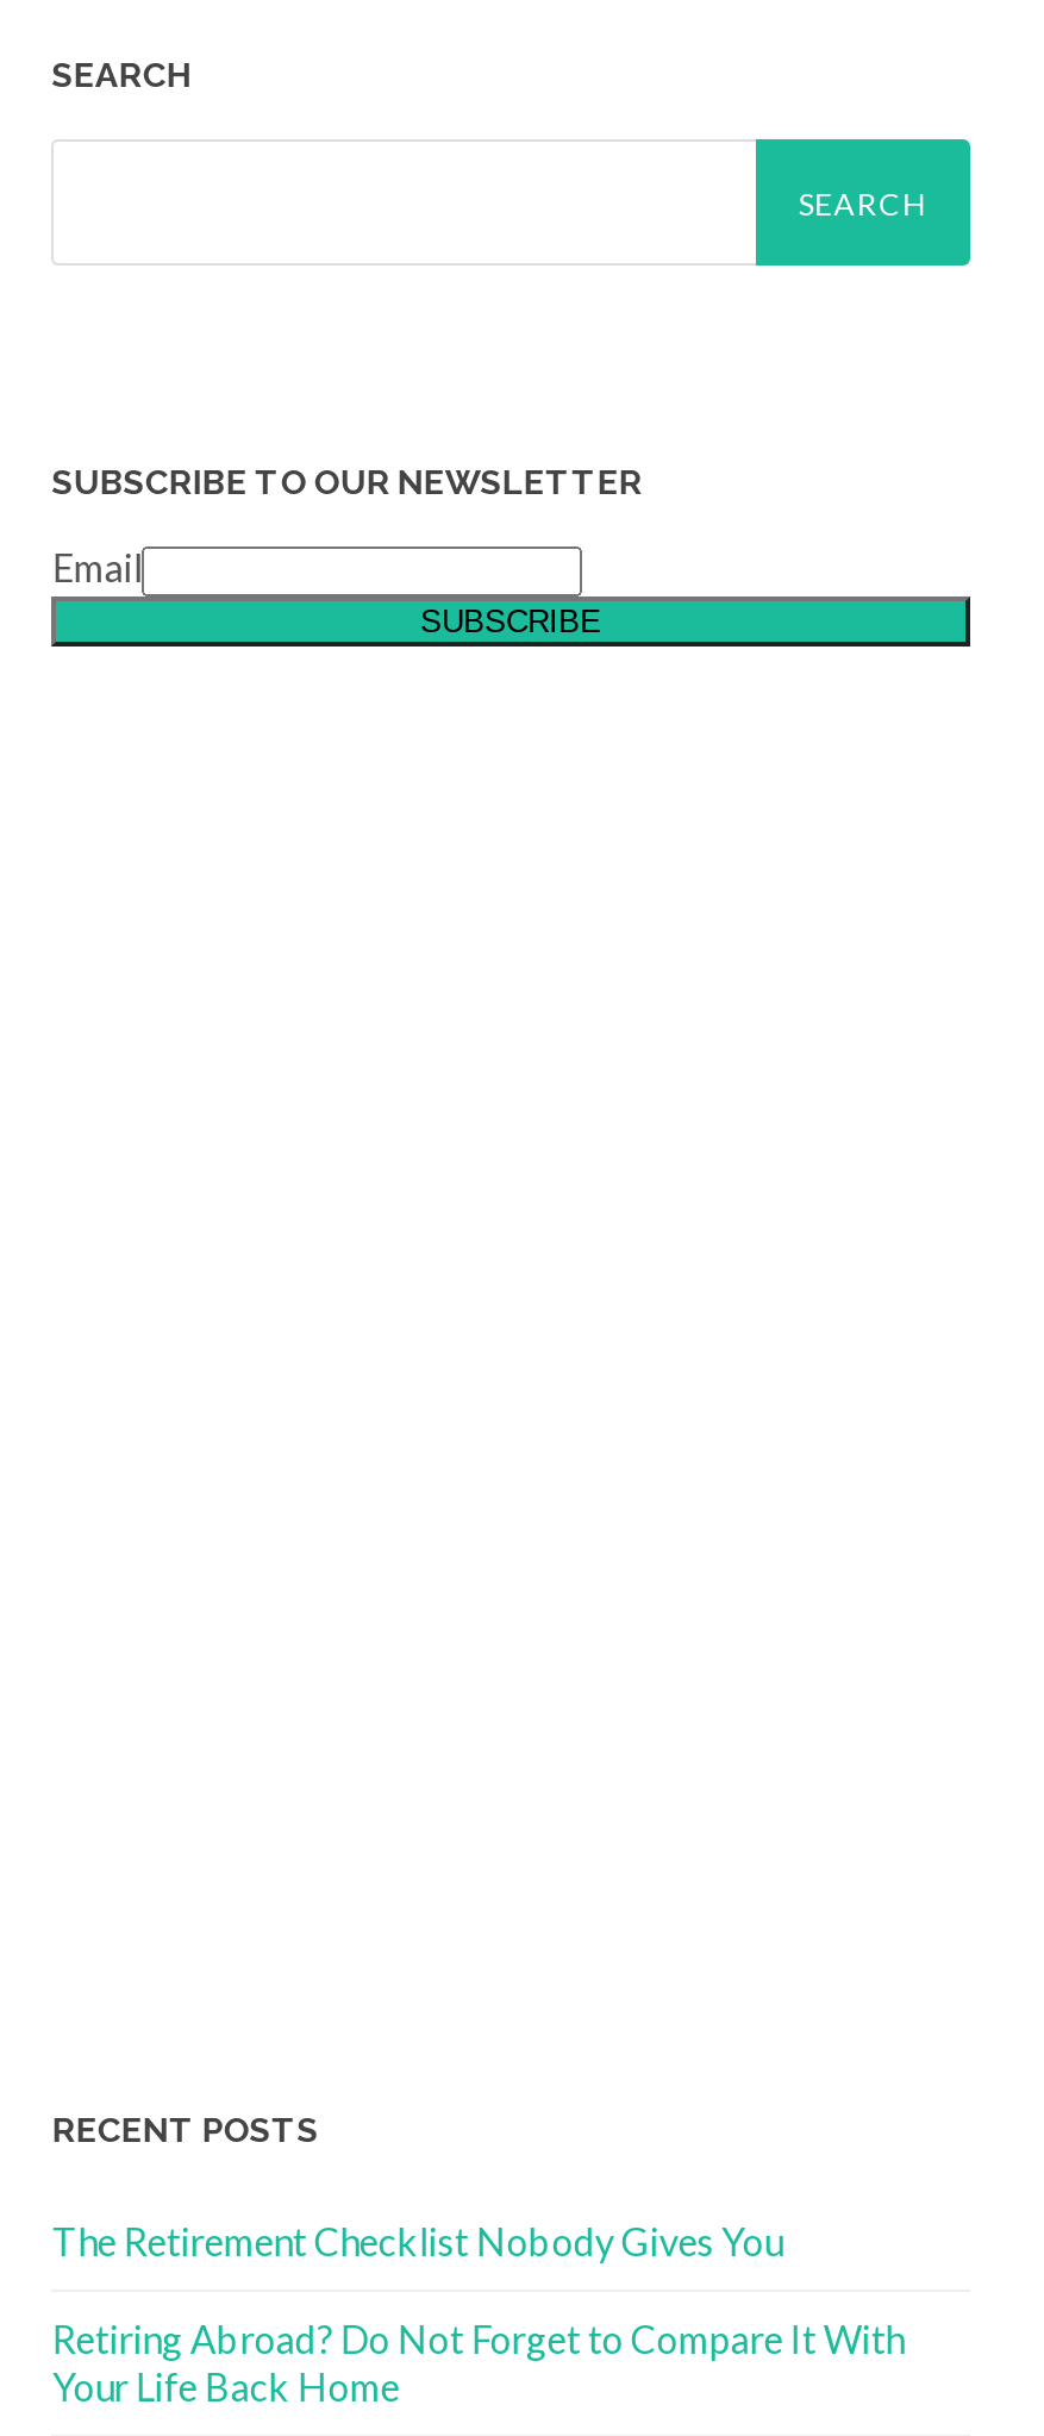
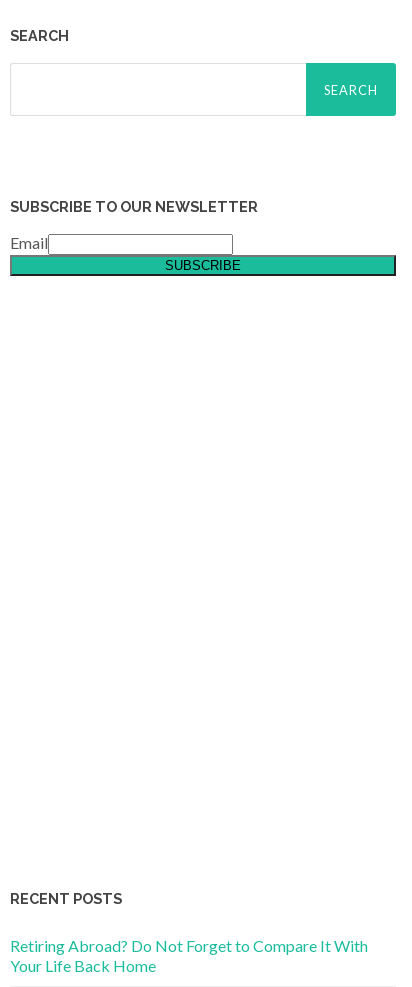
- The Retirement Checklist Nobody Gives You
